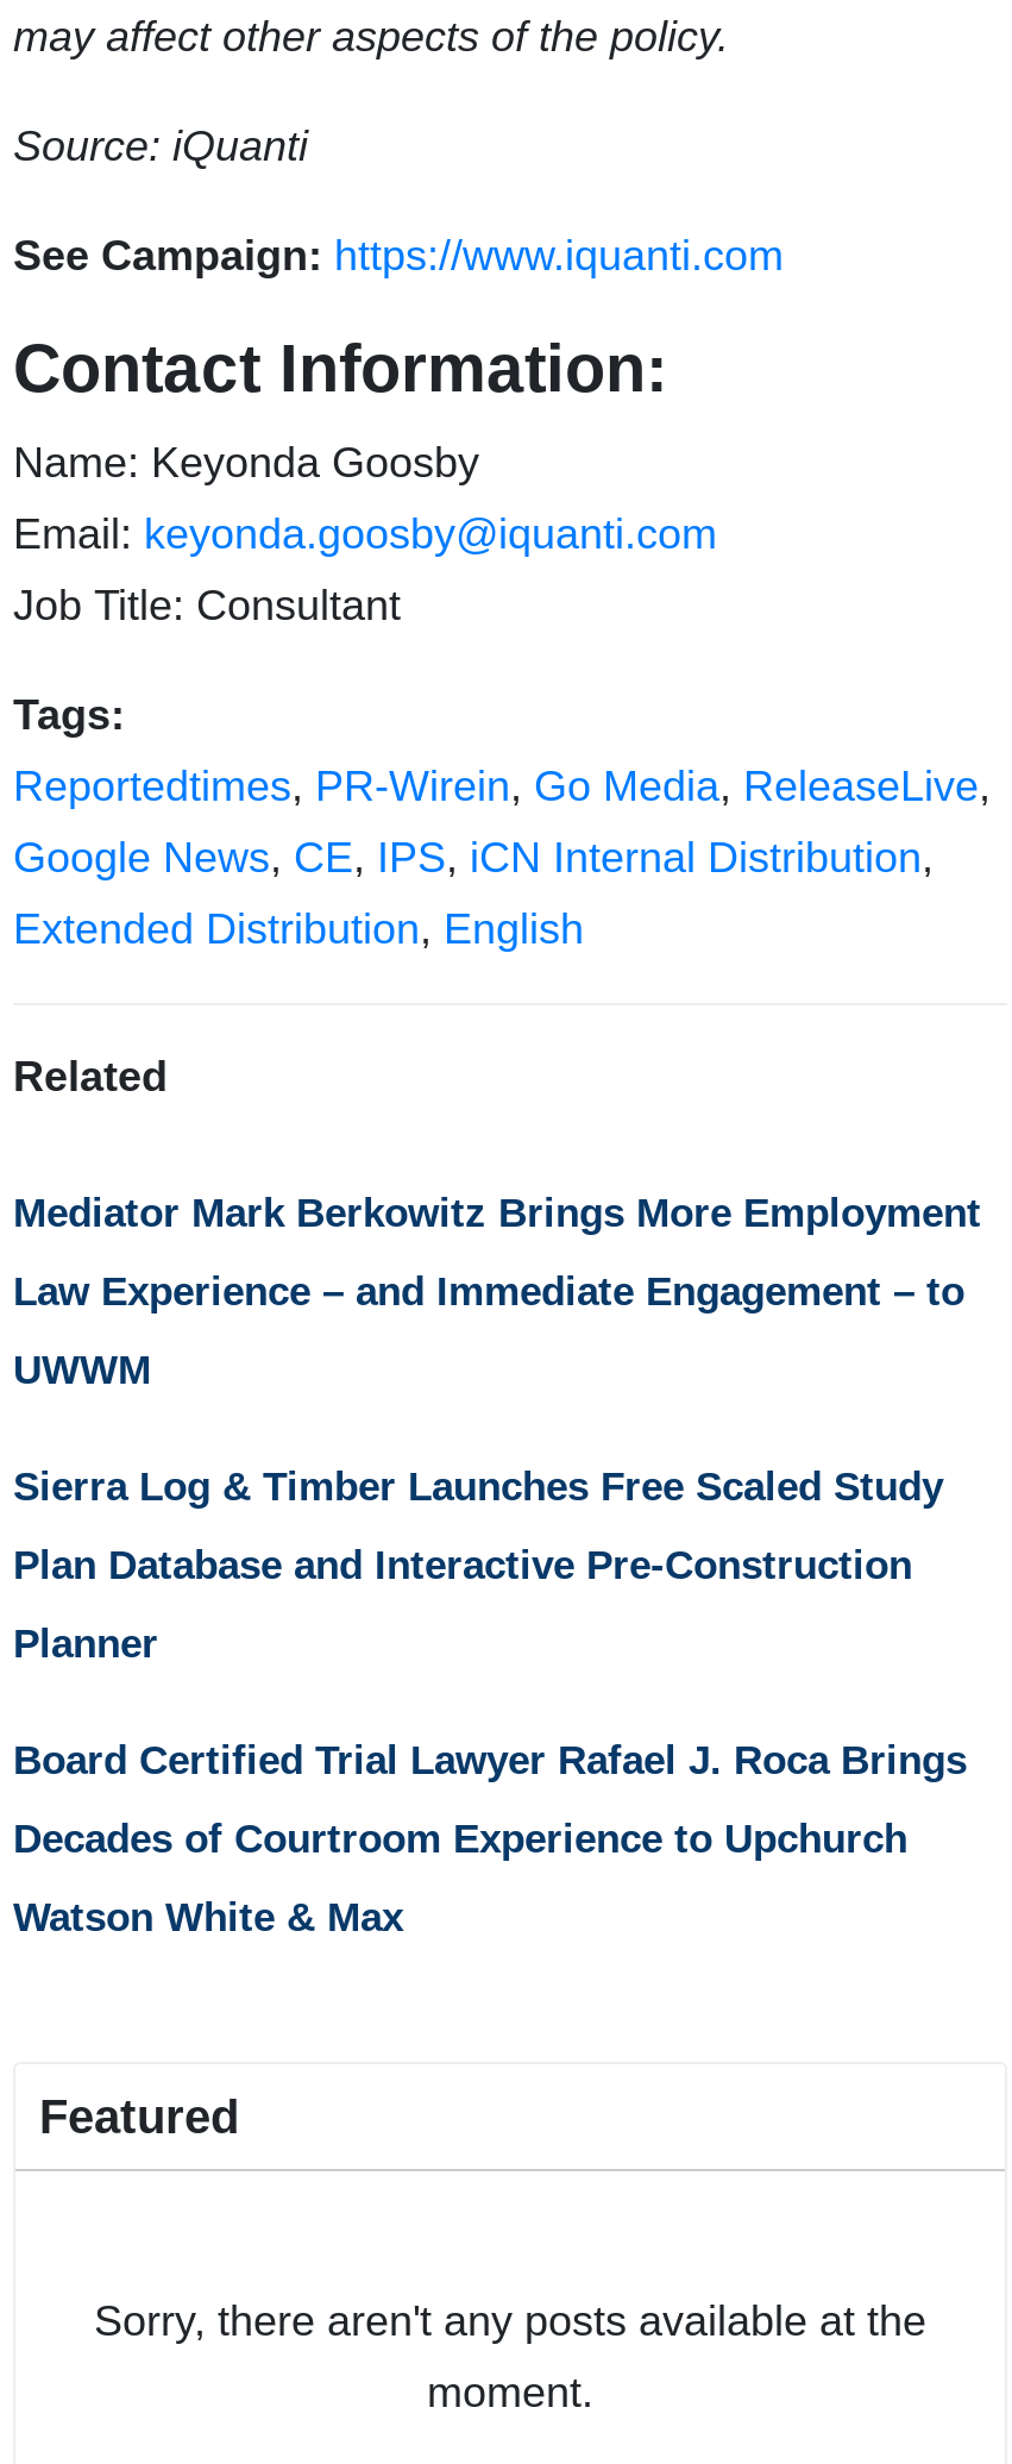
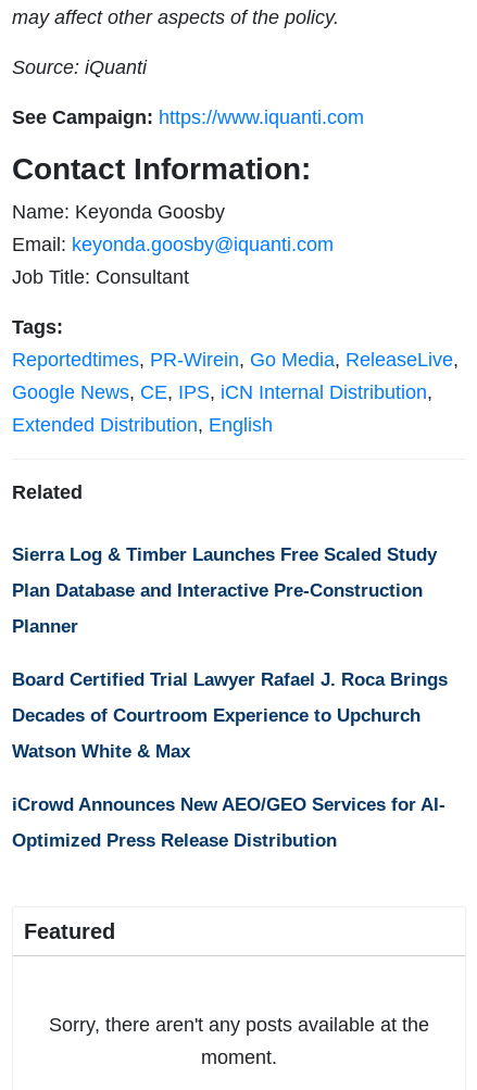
- Mediator Mark Berkowitz Brings More Employment
- Law Experience – and Immediate Engagement – to
- UWWM

moved up: Sierra Log & Timber Launches Free Scaled Study | Plan Database and Interactive Pre-Construction | Planner | Board Certified Trial Lawyer Rafael J. Roca Brings | Decades of Courtroom Experience to Upchurch | Watson White & Max

+ iCrowd Announces New AEO/GEO Services for AI-
+ Optimized Press Release Distribution
